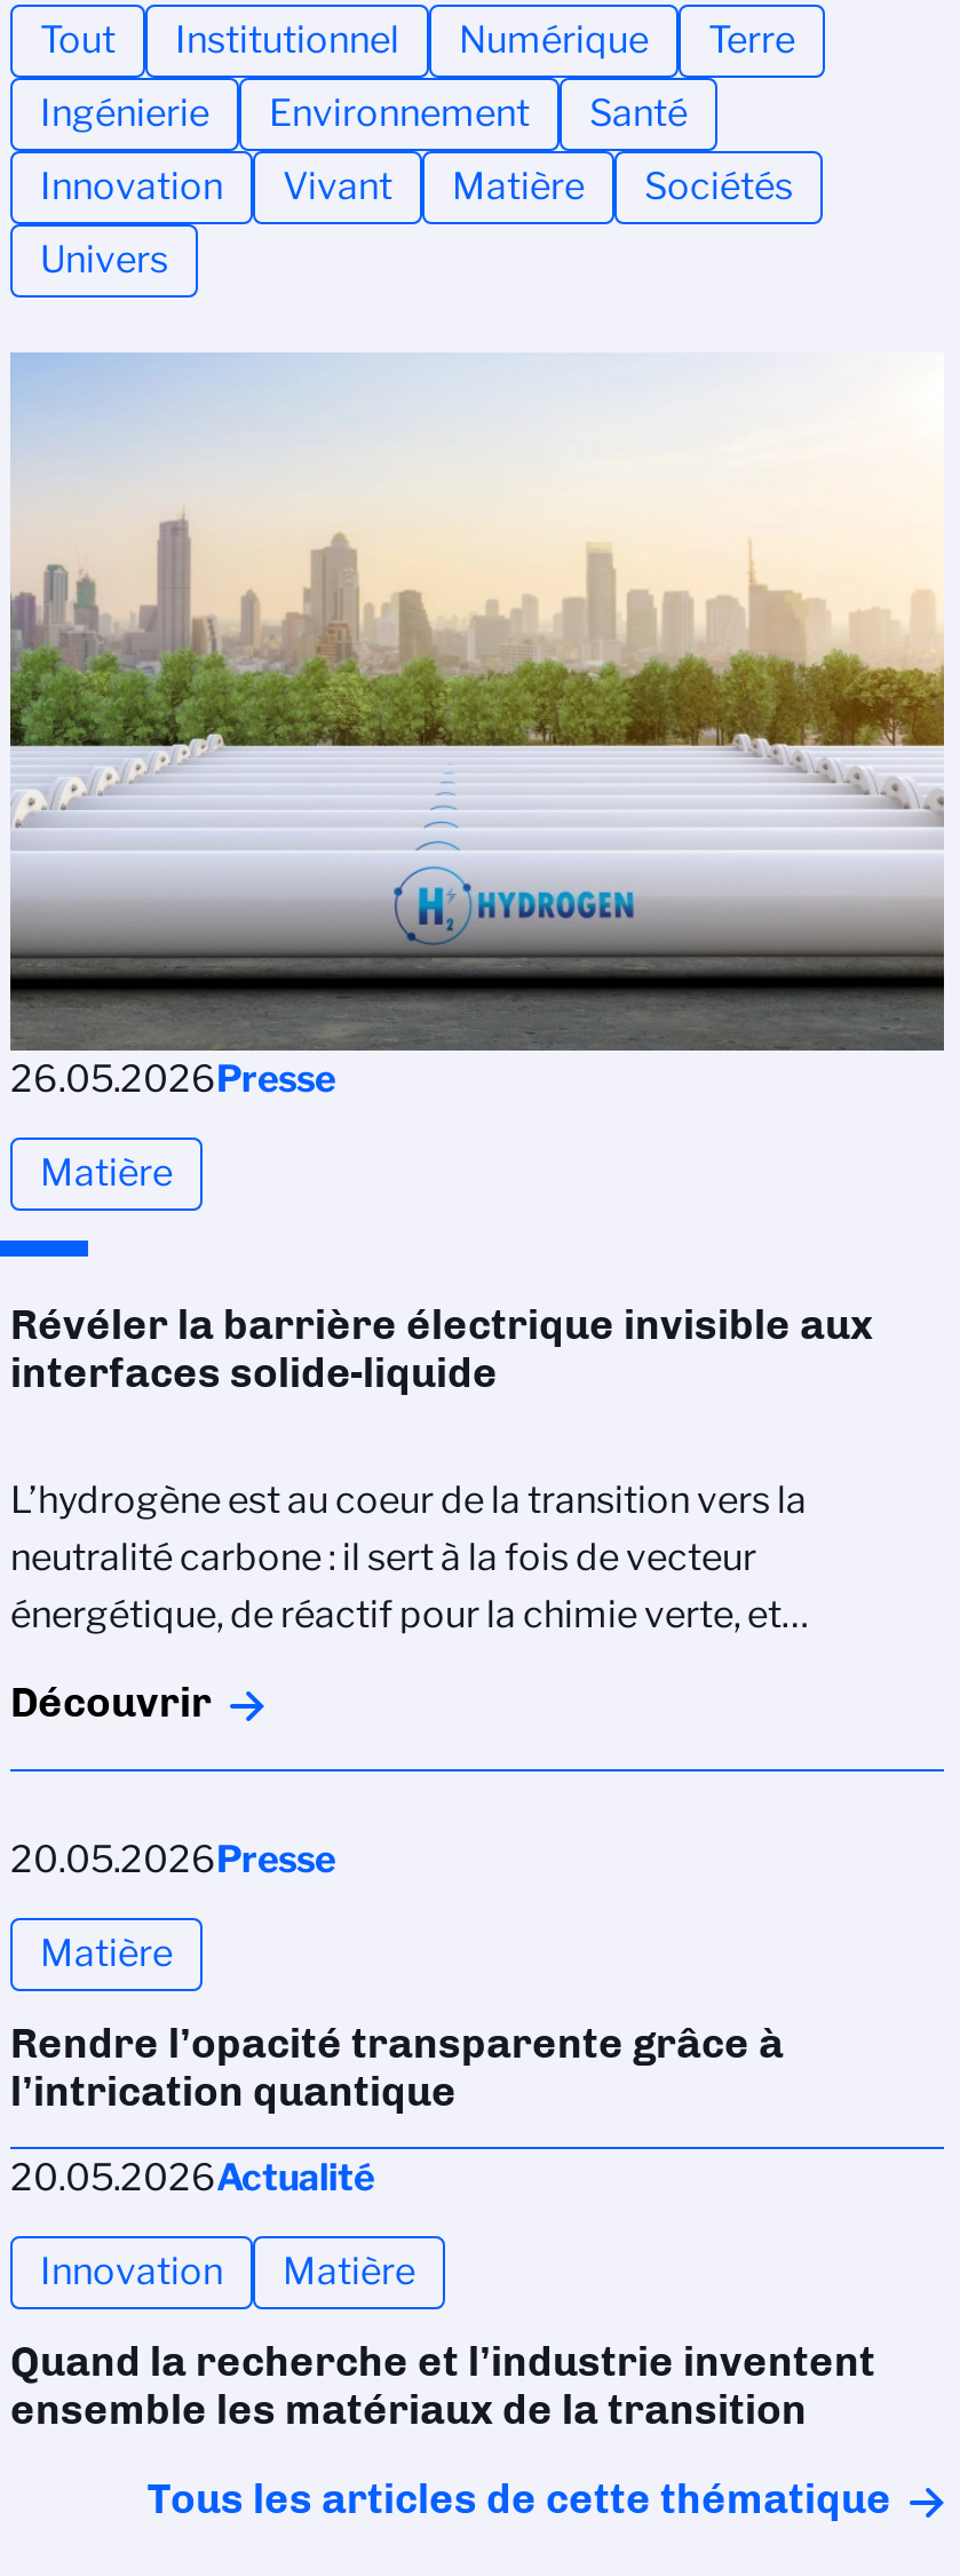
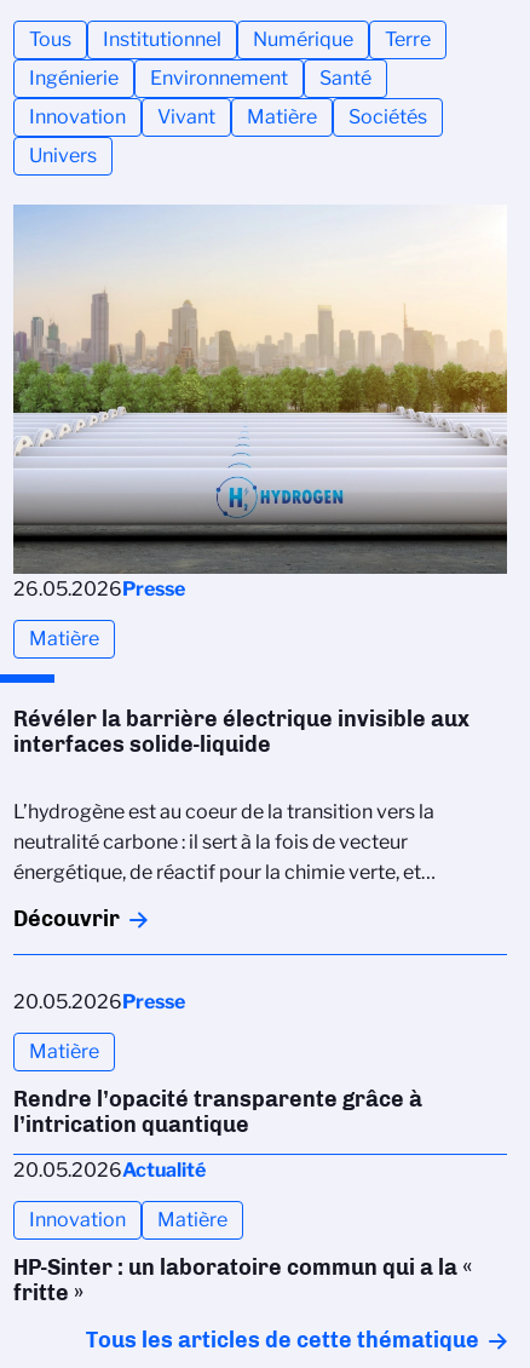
- Tout
+ Tous

- Quand la recherche et l’industrie inventent
- ensemble les matériaux de la transition
+ HP-Sinter : un laboratoire commun qui a la «
+ fritte »
